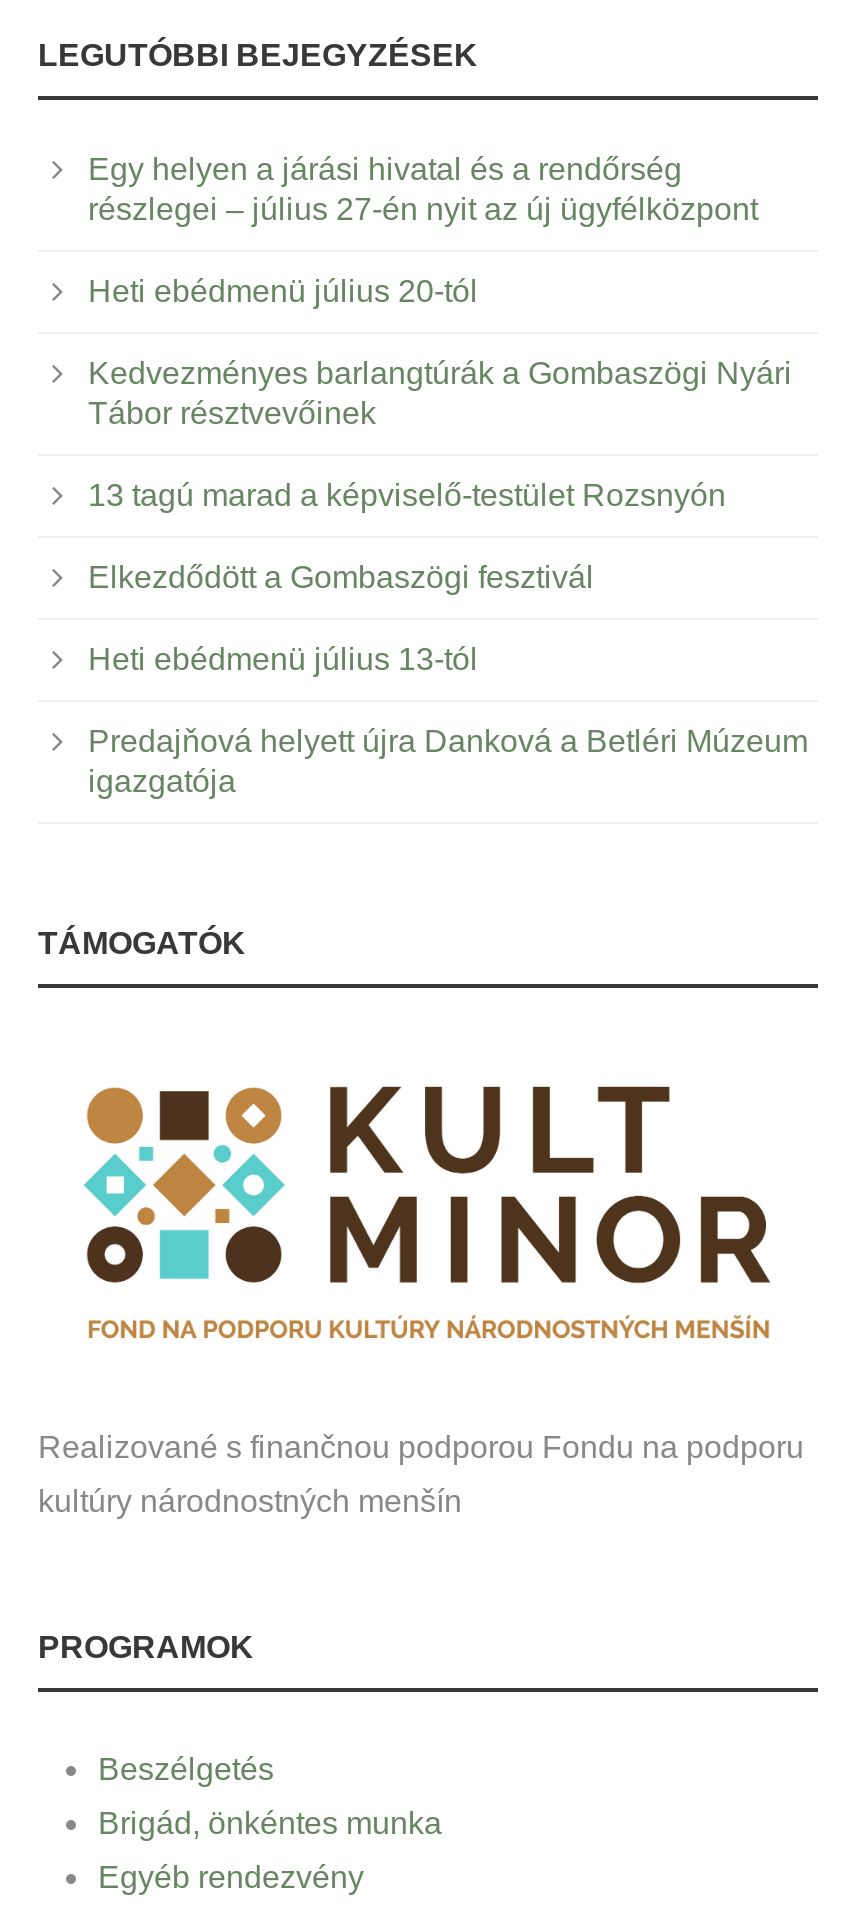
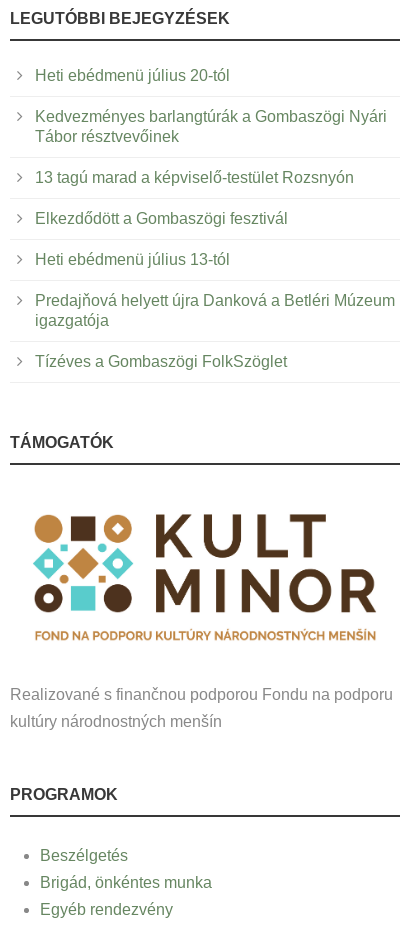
- Egy helyen a járási hivatal és a rendőrség
- részlegei – július 27-én nyit az új ügyfélközpont

moved up: Heti ebédmenü július 20-tól | Kedvezményes barlangtúrák a Gombaszögi Nyári | Tábor résztvevőinek | 13 tagú marad a képviselő-testület Rozsnyón | Elkezdődött a Gombaszögi fesztivál | Heti ebédmenü július 13-tól | Predajňová helyett újra Danková a Betléri Múzeum | igazgatója

+ Tízéves a Gombaszögi FolkSzöglet
